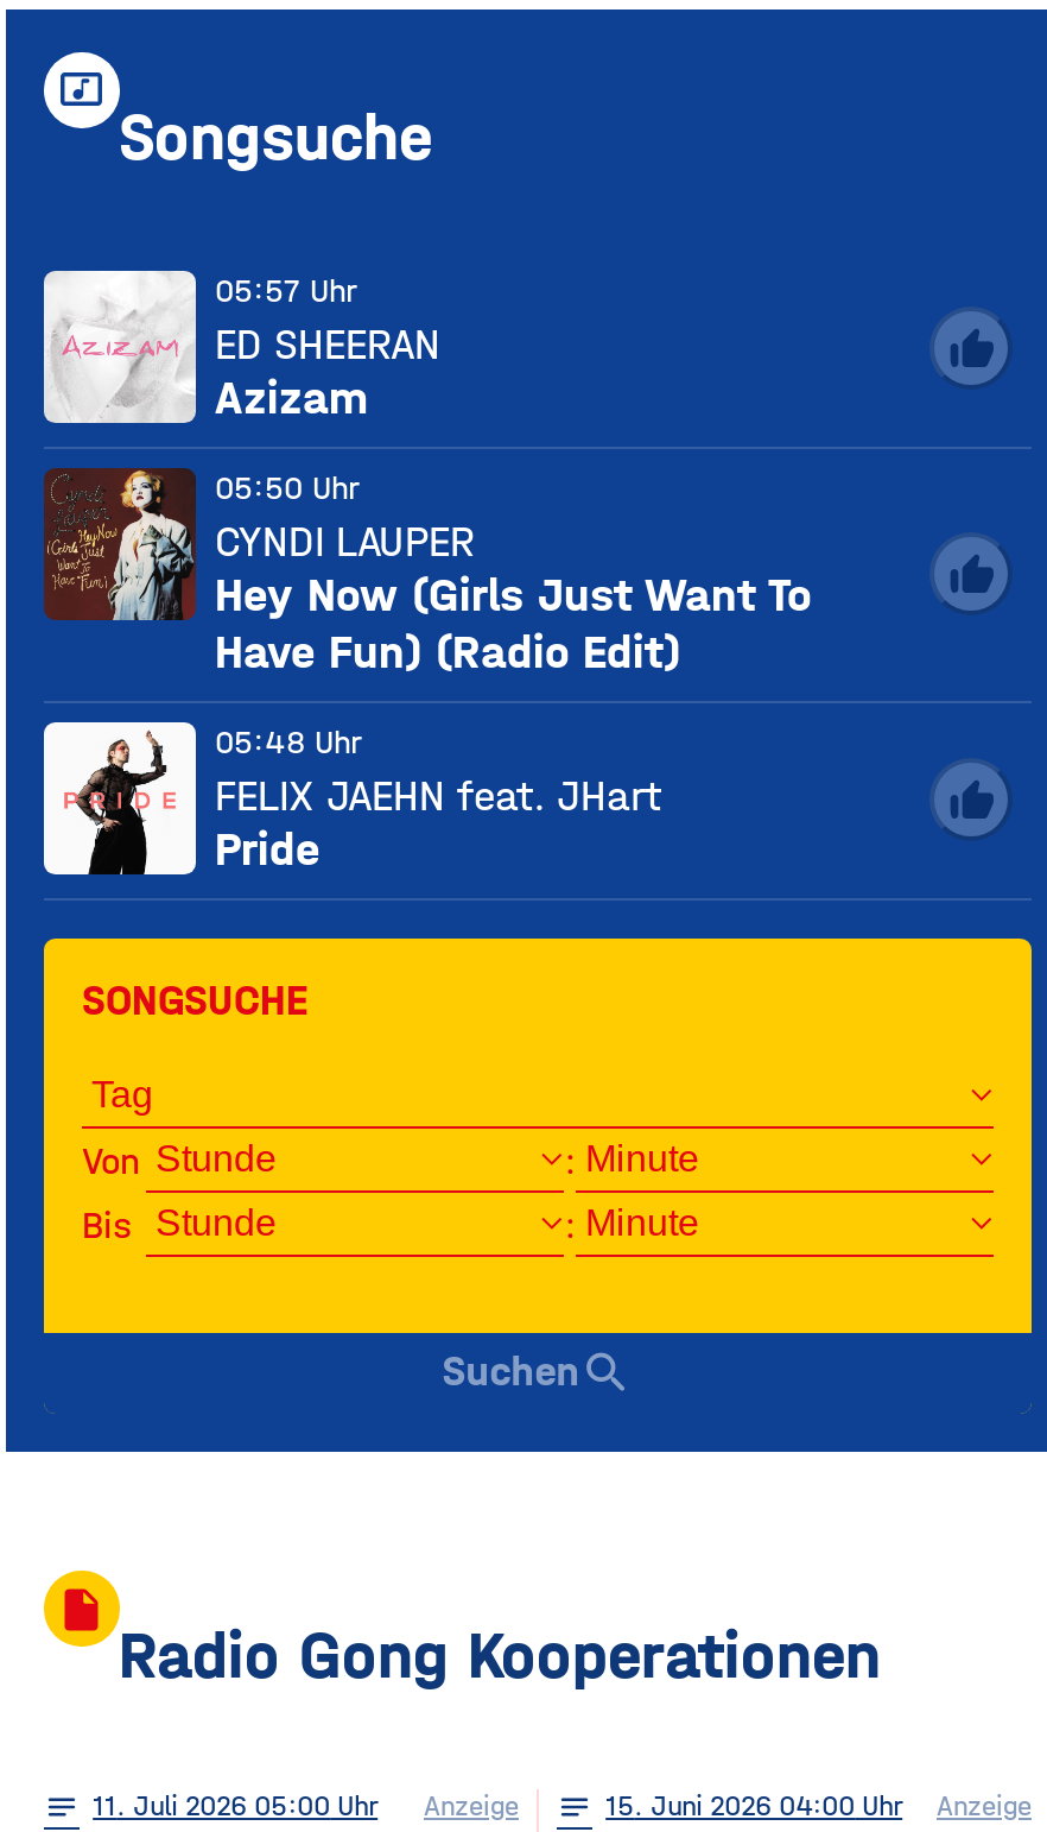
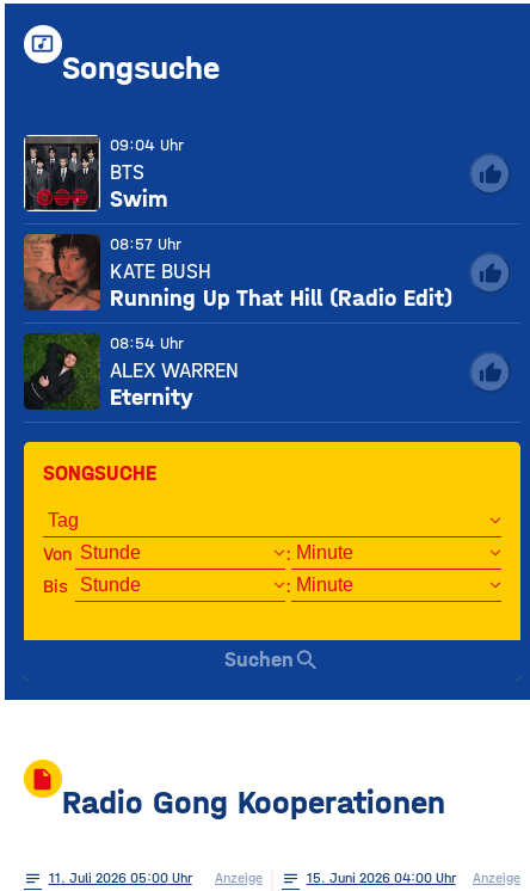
- [image]
- 05:57 Uhr
- ED SHEERAN
- Azizam
+ [image]
+ 09:04 Uhr
+ BTS
+ Swim

- [image]
- 05:50 Uhr
- CYNDI LAUPER
- Hey Now (Girls Just Want To
- Have Fun) (Radio Edit)
+ [image]
+ 08:57 Uhr
+ KATE BUSH
+ Running Up That Hill (Radio Edit)

- [image]
- 05:48 Uhr
- FELIX JAEHN feat. JHart
- Pride
+ [image]
+ 08:54 Uhr
+ ALEX WARREN
+ Eternity
